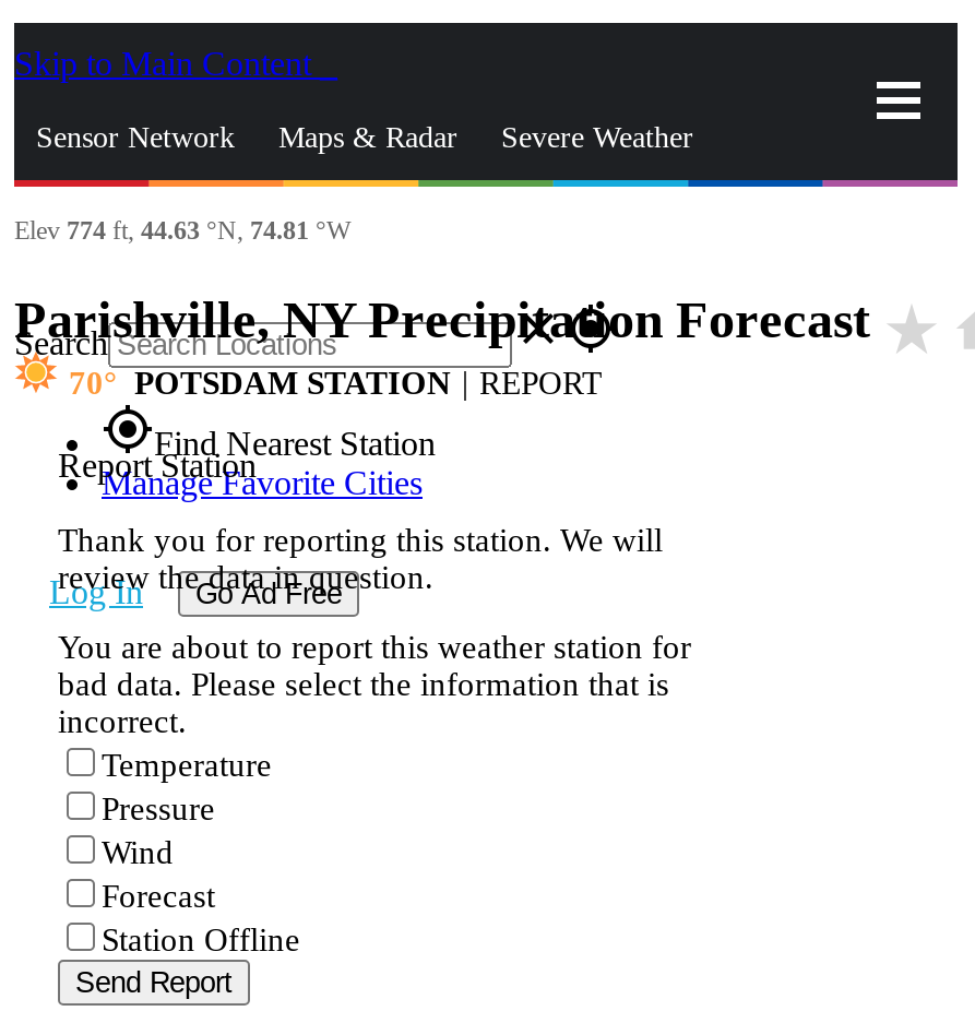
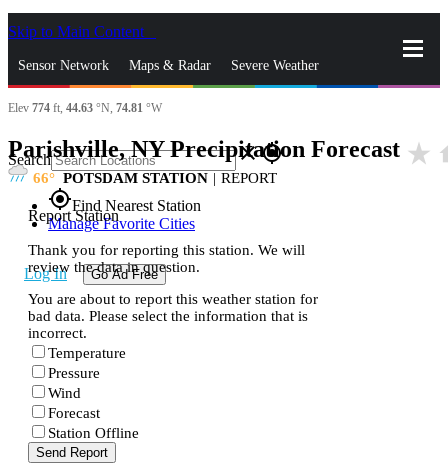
- 70
+ 66
